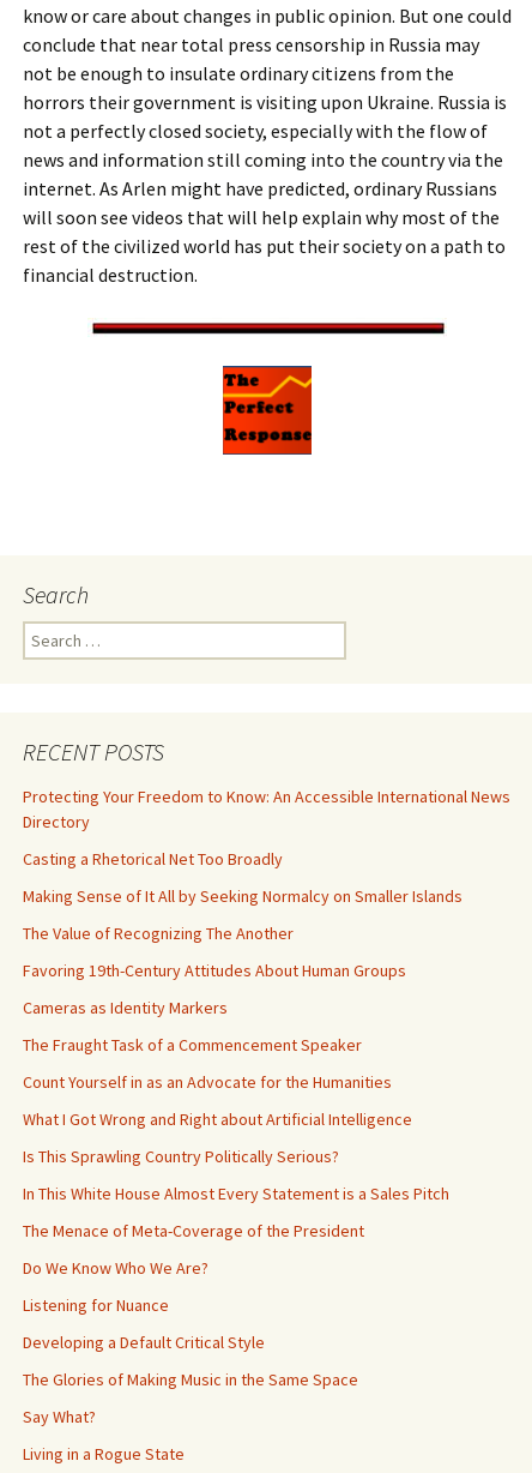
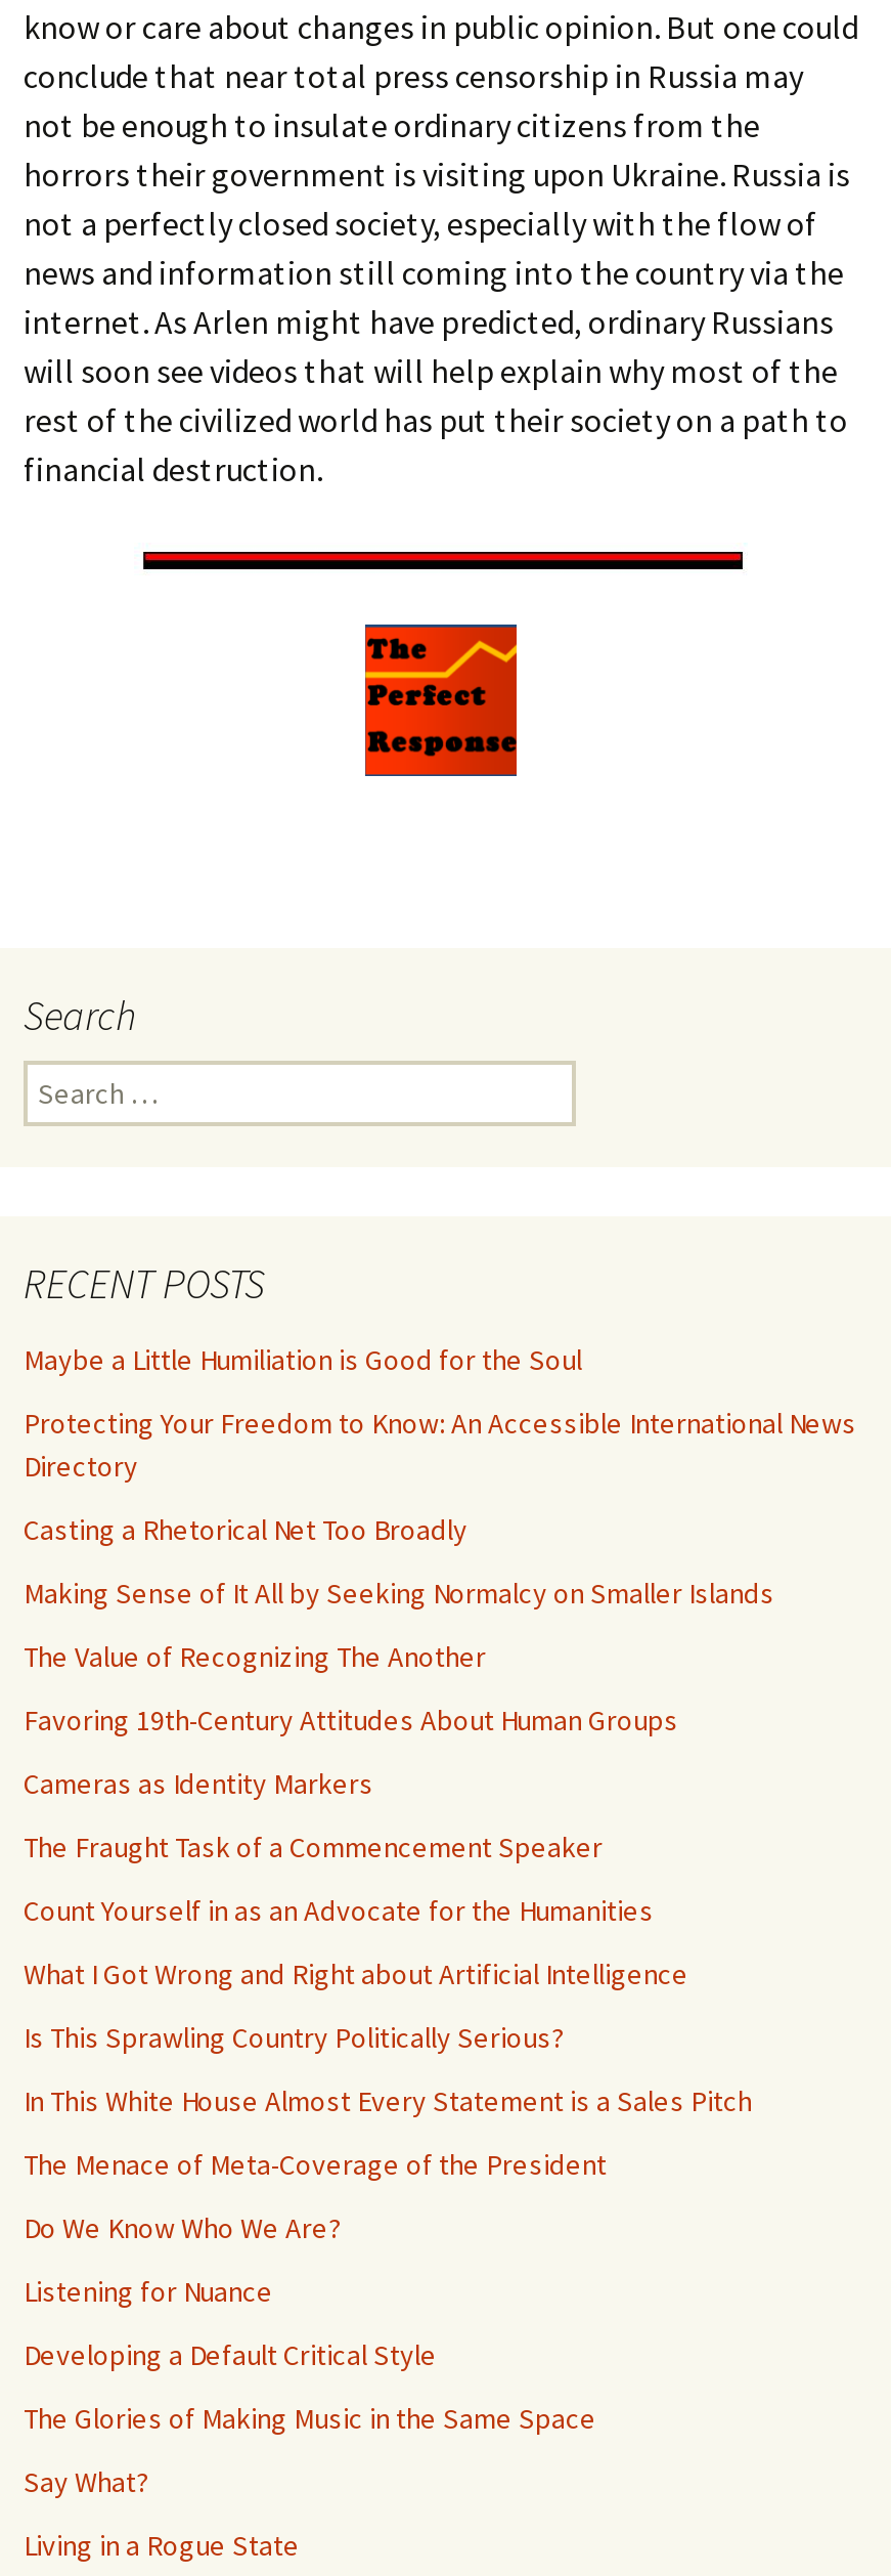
+ Maybe a Little Humiliation is Good for the Soul
